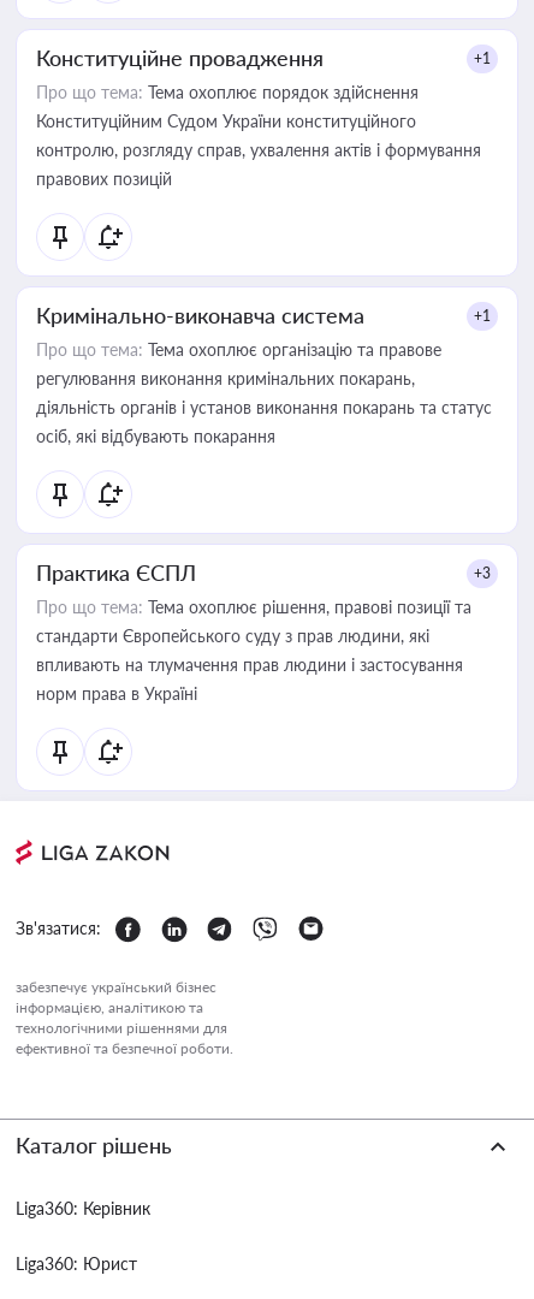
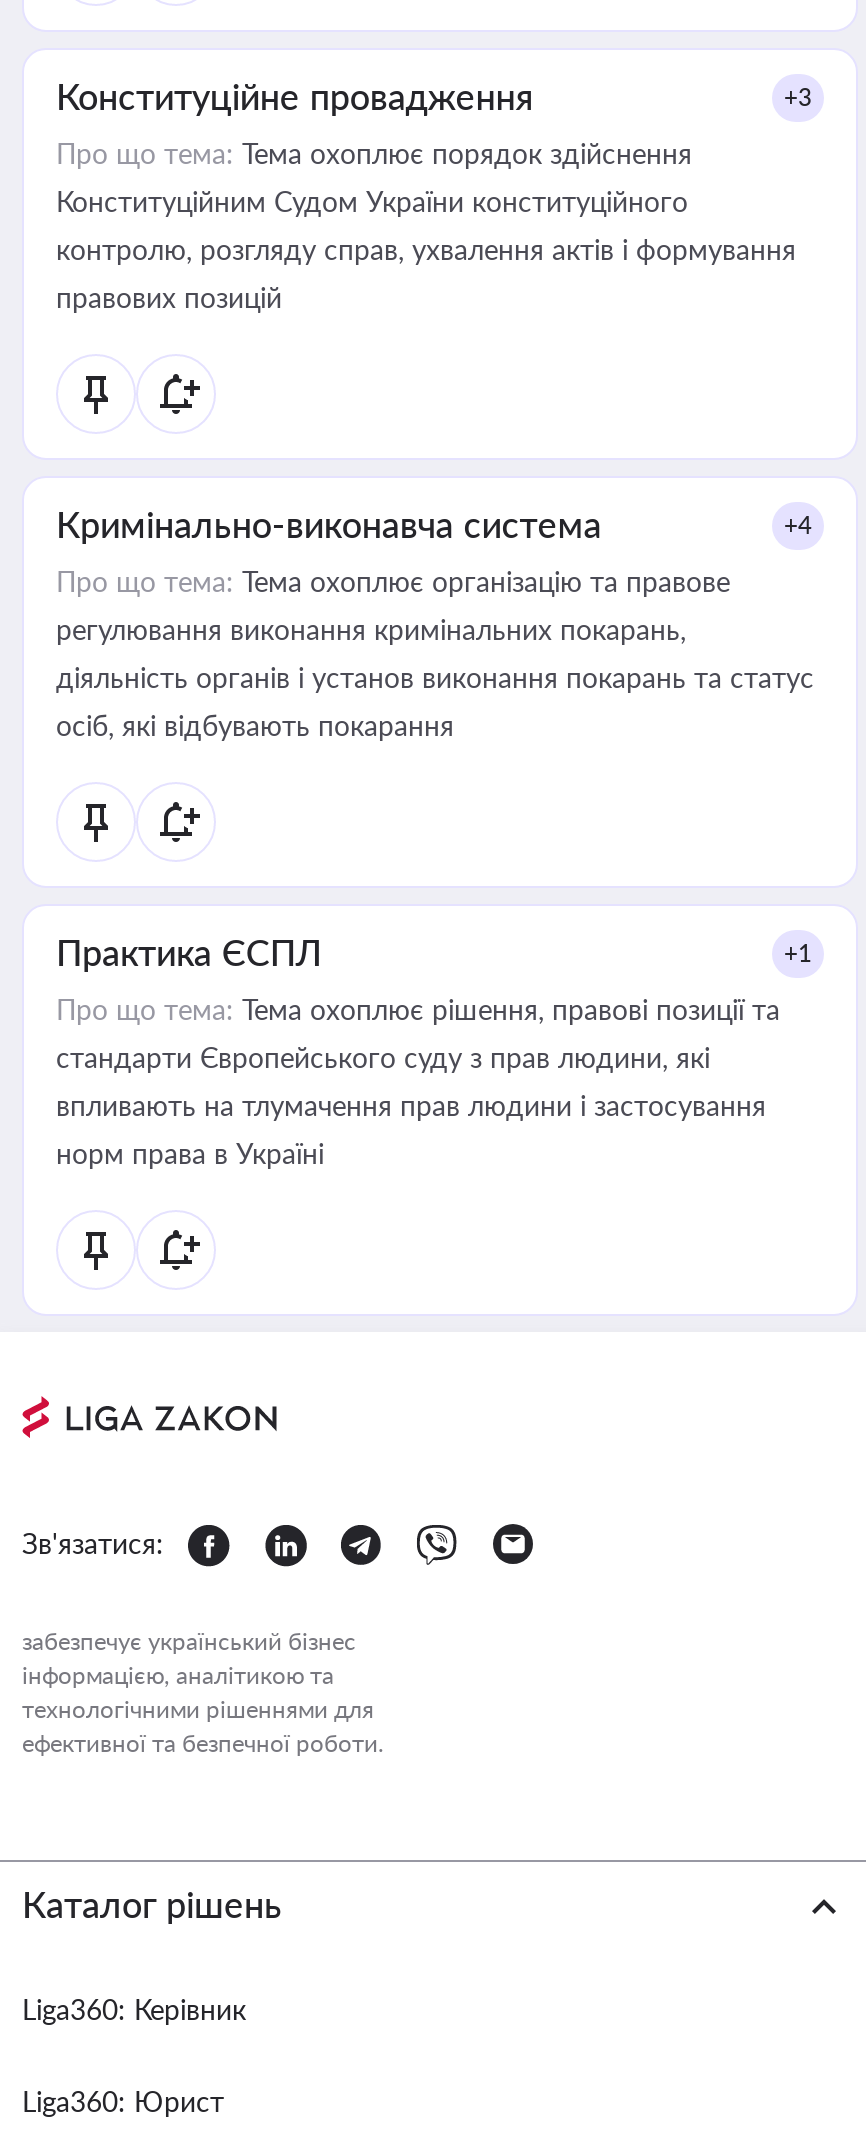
- +1
+ +3

- +1
+ +4

- +3
+ +1
